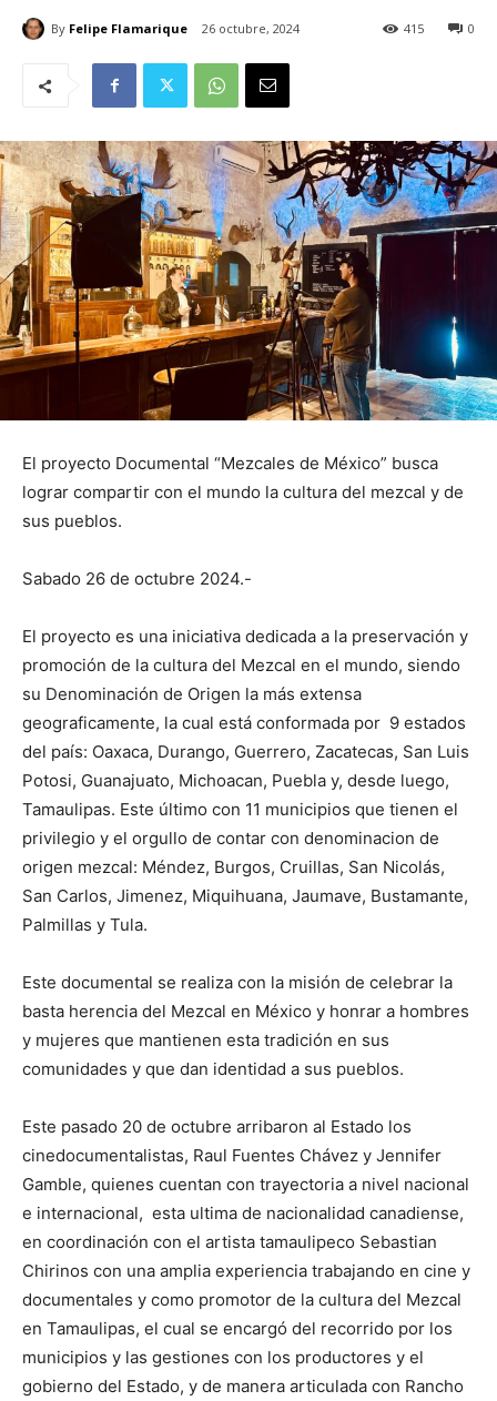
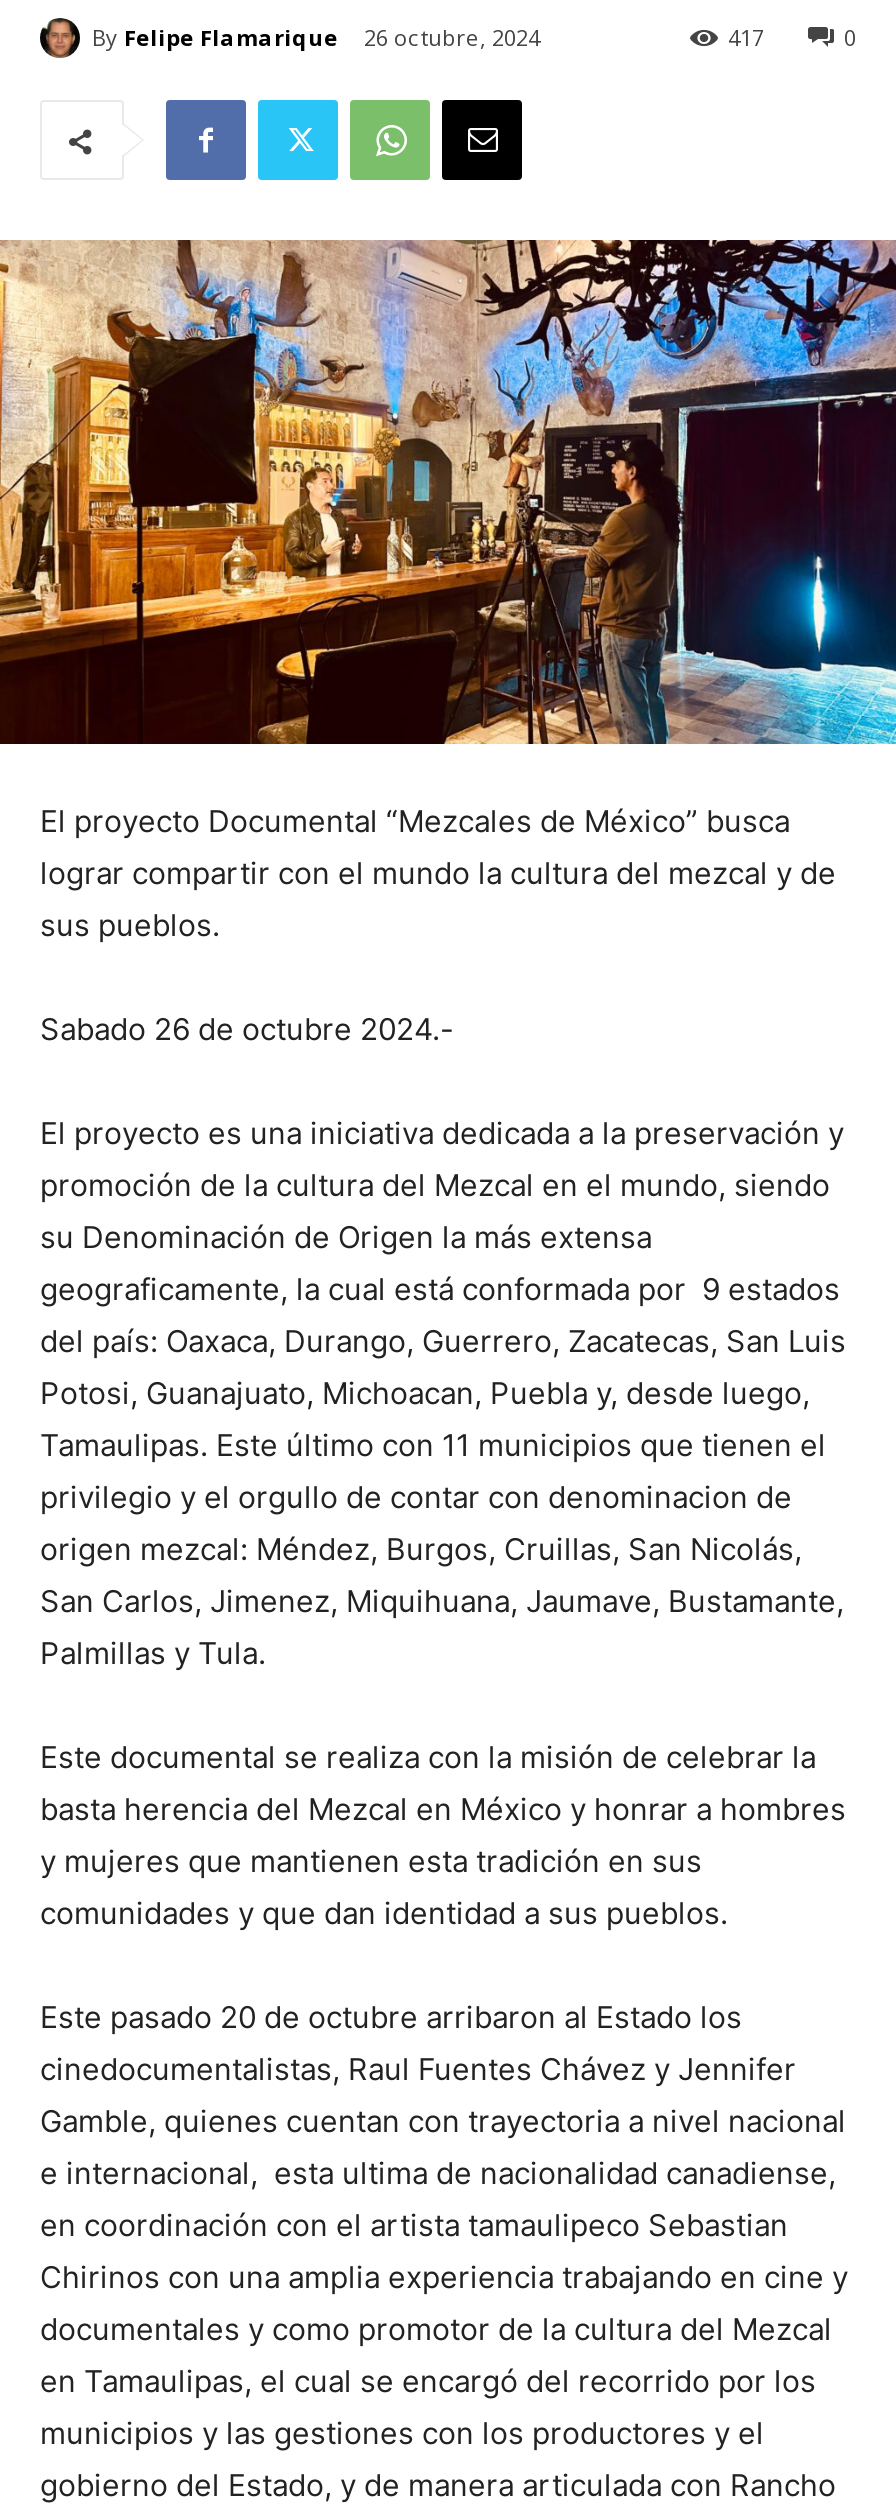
- 415
+ 417
